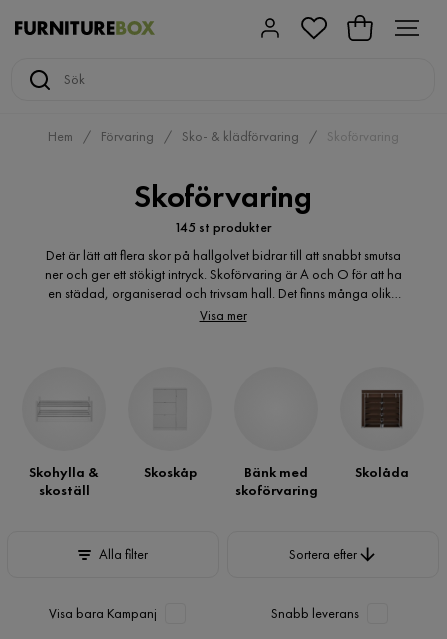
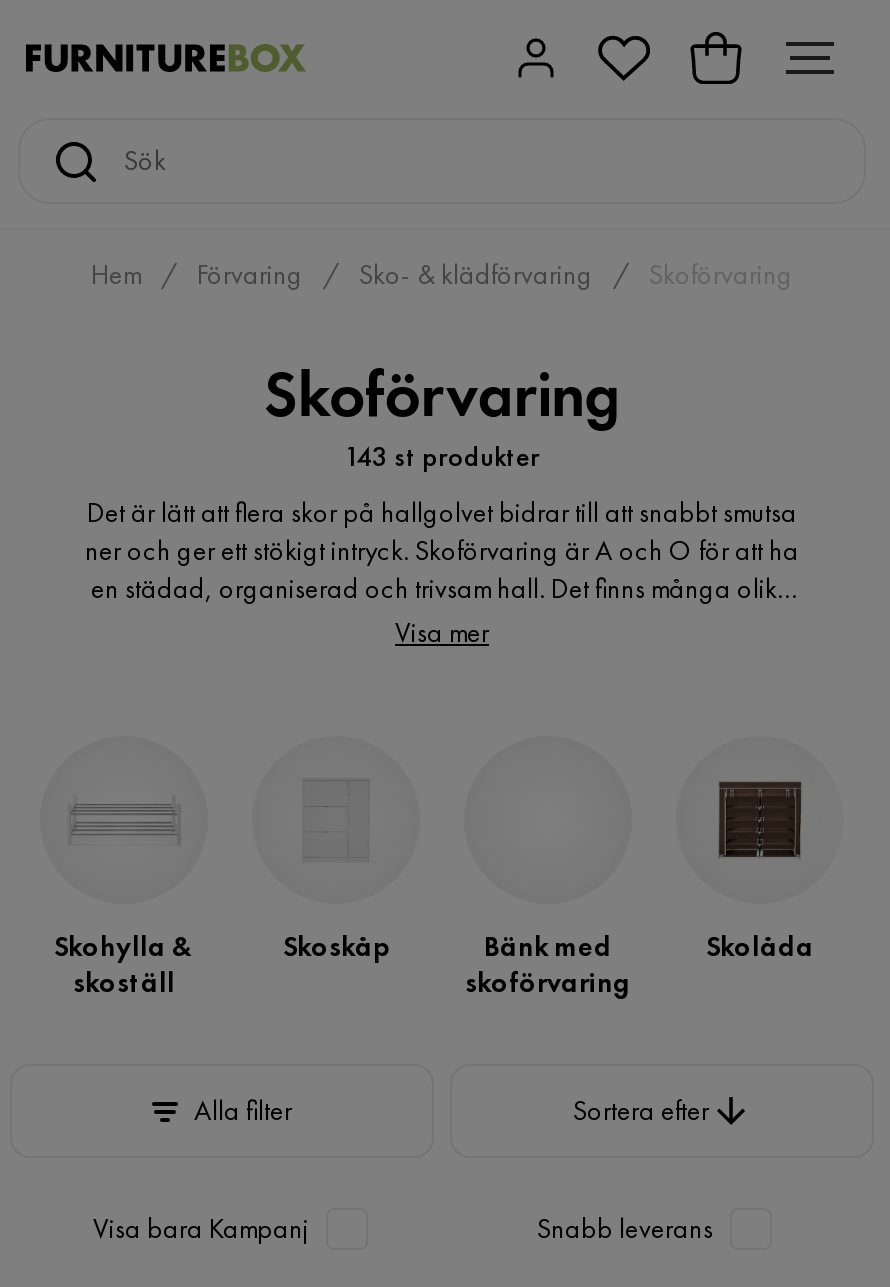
- 145 st produkter
+ 143 st produkter
